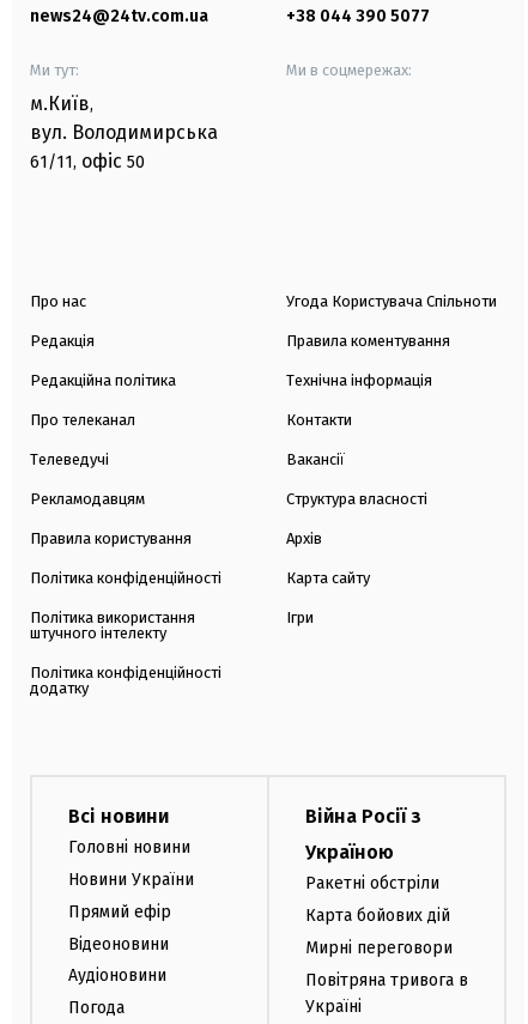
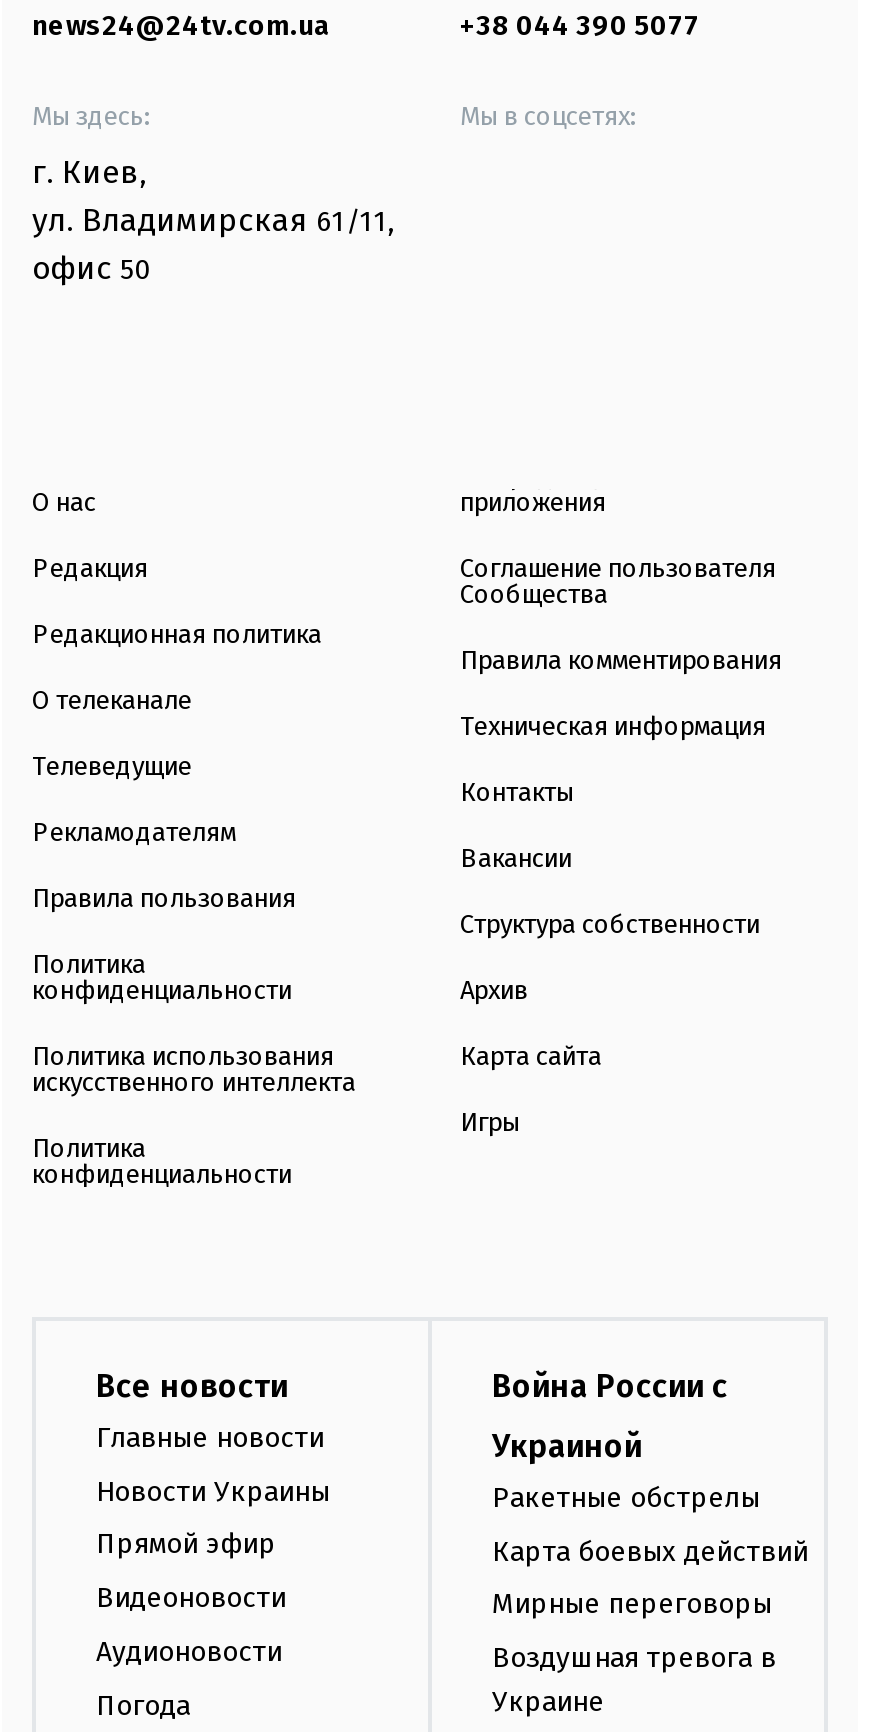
- Ми тут:
- м.Київ,
- вул. Володимирська
- 61/11, офіс 50
+ Мы здесь:
+ г. Киев,
+ ул. Владимирская 61/11,
+ офис 50

- Ми в соцмережах:
+ Мы в соцсетях:

- Про нас
- Редакція
- Редакційна політика
- Про телеканал
- Телеведучі
- Рекламодавцям
- Правила користування
- Політика конфіденційності
- Політика використання
- штучного інтелекту
- Політика конфіденційності
- додатку
+ О нас
+ Редакция
+ Редакционная политика
+ О телеканале
+ Телеведущие
+ Рекламодателям
+ Правила пользования
+ Политика
+ конфиденциальности
+ Политика использования
+ искусственного интеллекта
+ Политика
+ конфиденциальности

- Угода Користувача Спільноти
- Правила коментування
- Технічна інформація
- Контакти
- Вакансії
- Структура власності
- Архів
- Карта сайту
- Ігри
+ приложения
+ Соглашение пользователя
+ Сообщества
+ Правила комментирования
+ Техническая информация
+ Контакты
+ Вакансии
+ Структура собственности
+ Архив
+ Карта сайта
+ Игры

- Всі новини
- Головні новини
- Новини України
- Прямий ефір
- Відеоновини
- Аудіоновини
+ Все новости
+ Главные новости
+ Новости Украины
+ Прямой эфир
+ Видеоновости
+ Аудионовости

- Війна Росії з
+ Война России с

- Україною
- Ракетні обстріли
+ Украиной
+ Ракетные обстрелы

- Карта бойових дій
+ Карта боевых действий

- Мирні переговори
+ Мирные переговоры

- Повітряна тривога в
- Україні
+ Воздушная тревога в
+ Украине
